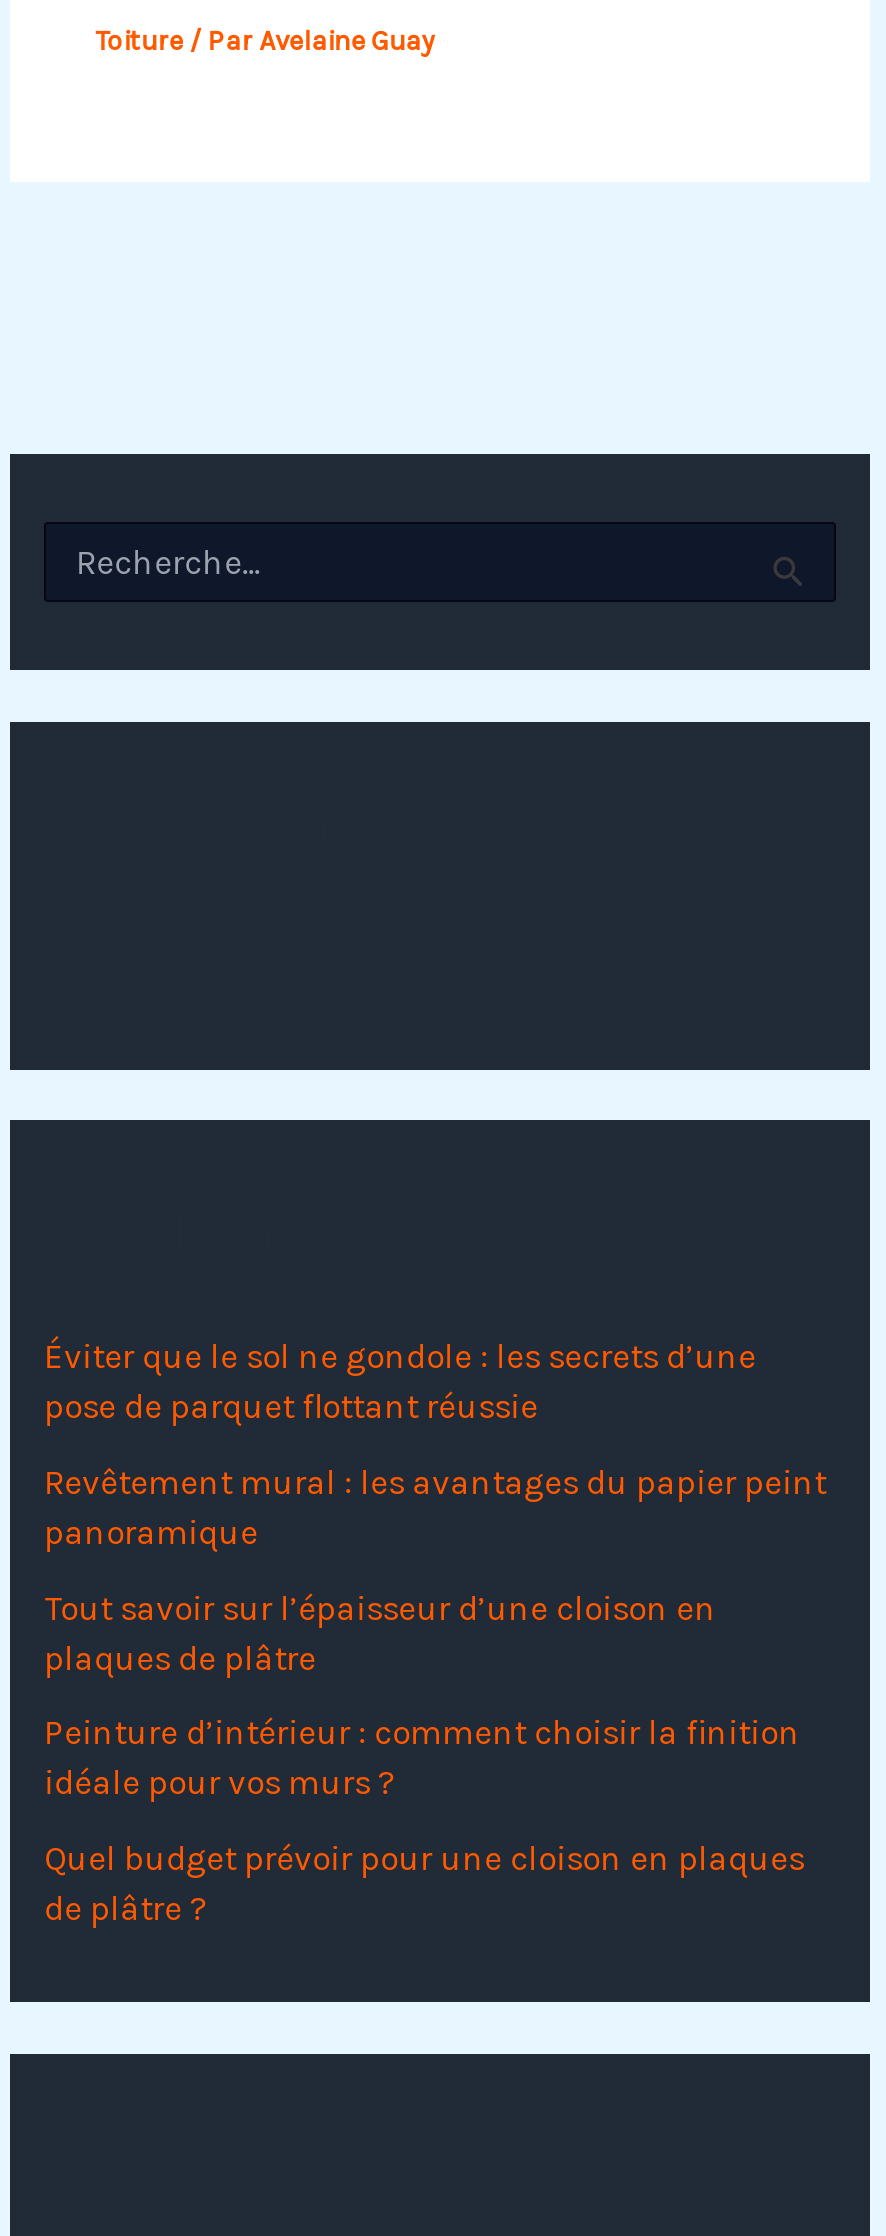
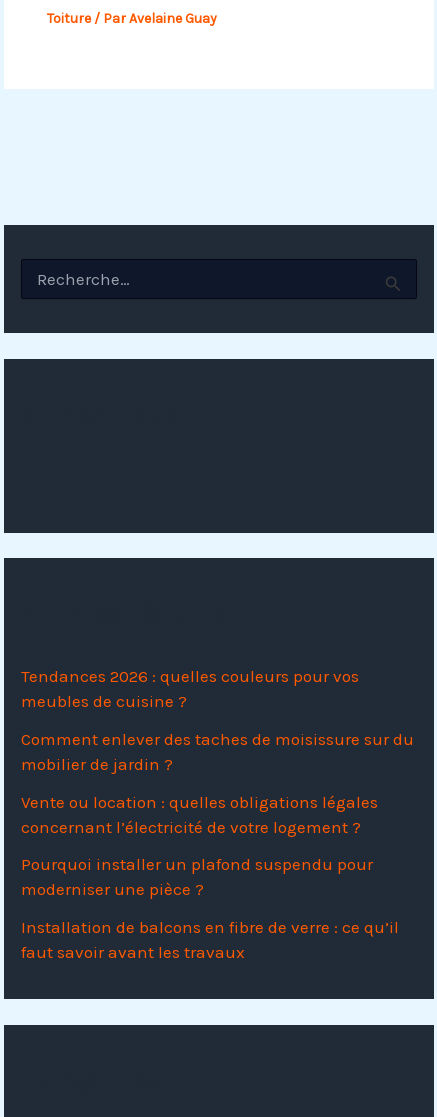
- Éviter que le sol ne gondole : les secrets d’une
- pose de parquet flottant réussie
+ Tendances 2026 : quelles couleurs pour vos
+ meubles de cuisine ?

- Revêtement mural : les avantages du papier peint
- panoramique
+ Comment enlever des taches de moisissure sur du
+ mobilier de jardin ?

- Tout savoir sur l’épaisseur d’une cloison en
- plaques de plâtre
+ Vente ou location : quelles obligations légales
+ concernant l’électricité de votre logement ?

- Peinture d’intérieur : comment choisir la finition
- idéale pour vos murs ?
+ Pourquoi installer un plafond suspendu pour
+ moderniser une pièce ?

- Quel budget prévoir pour une cloison en plaques
- de plâtre ?
+ Installation de balcons en fibre de verre : ce qu’il
+ faut savoir avant les travaux
